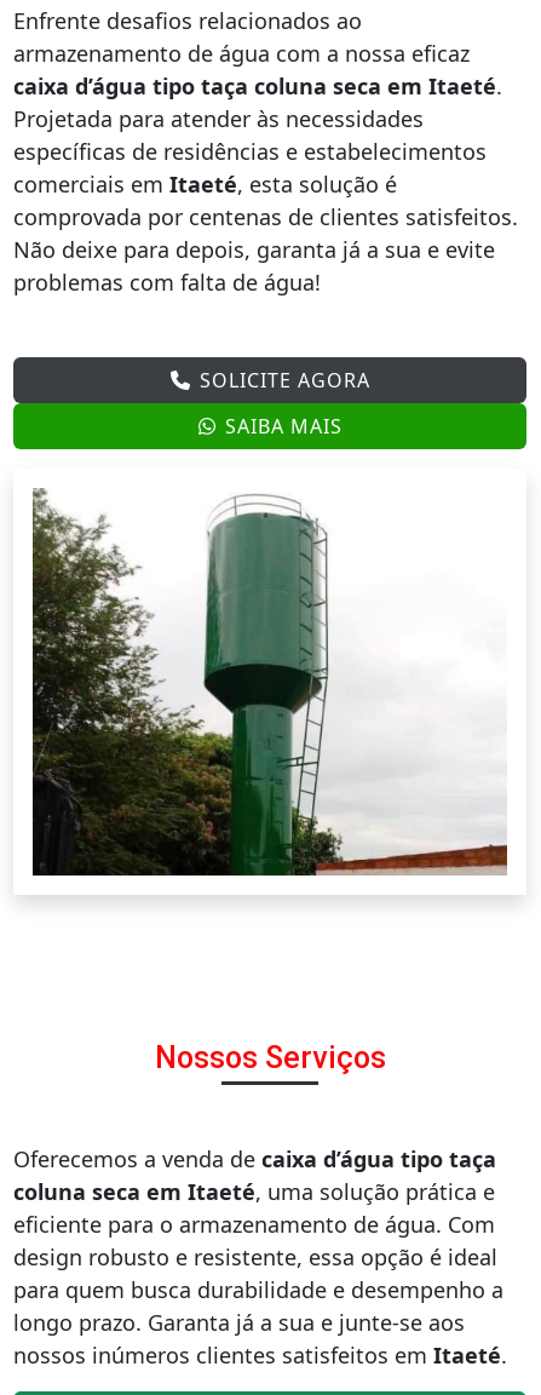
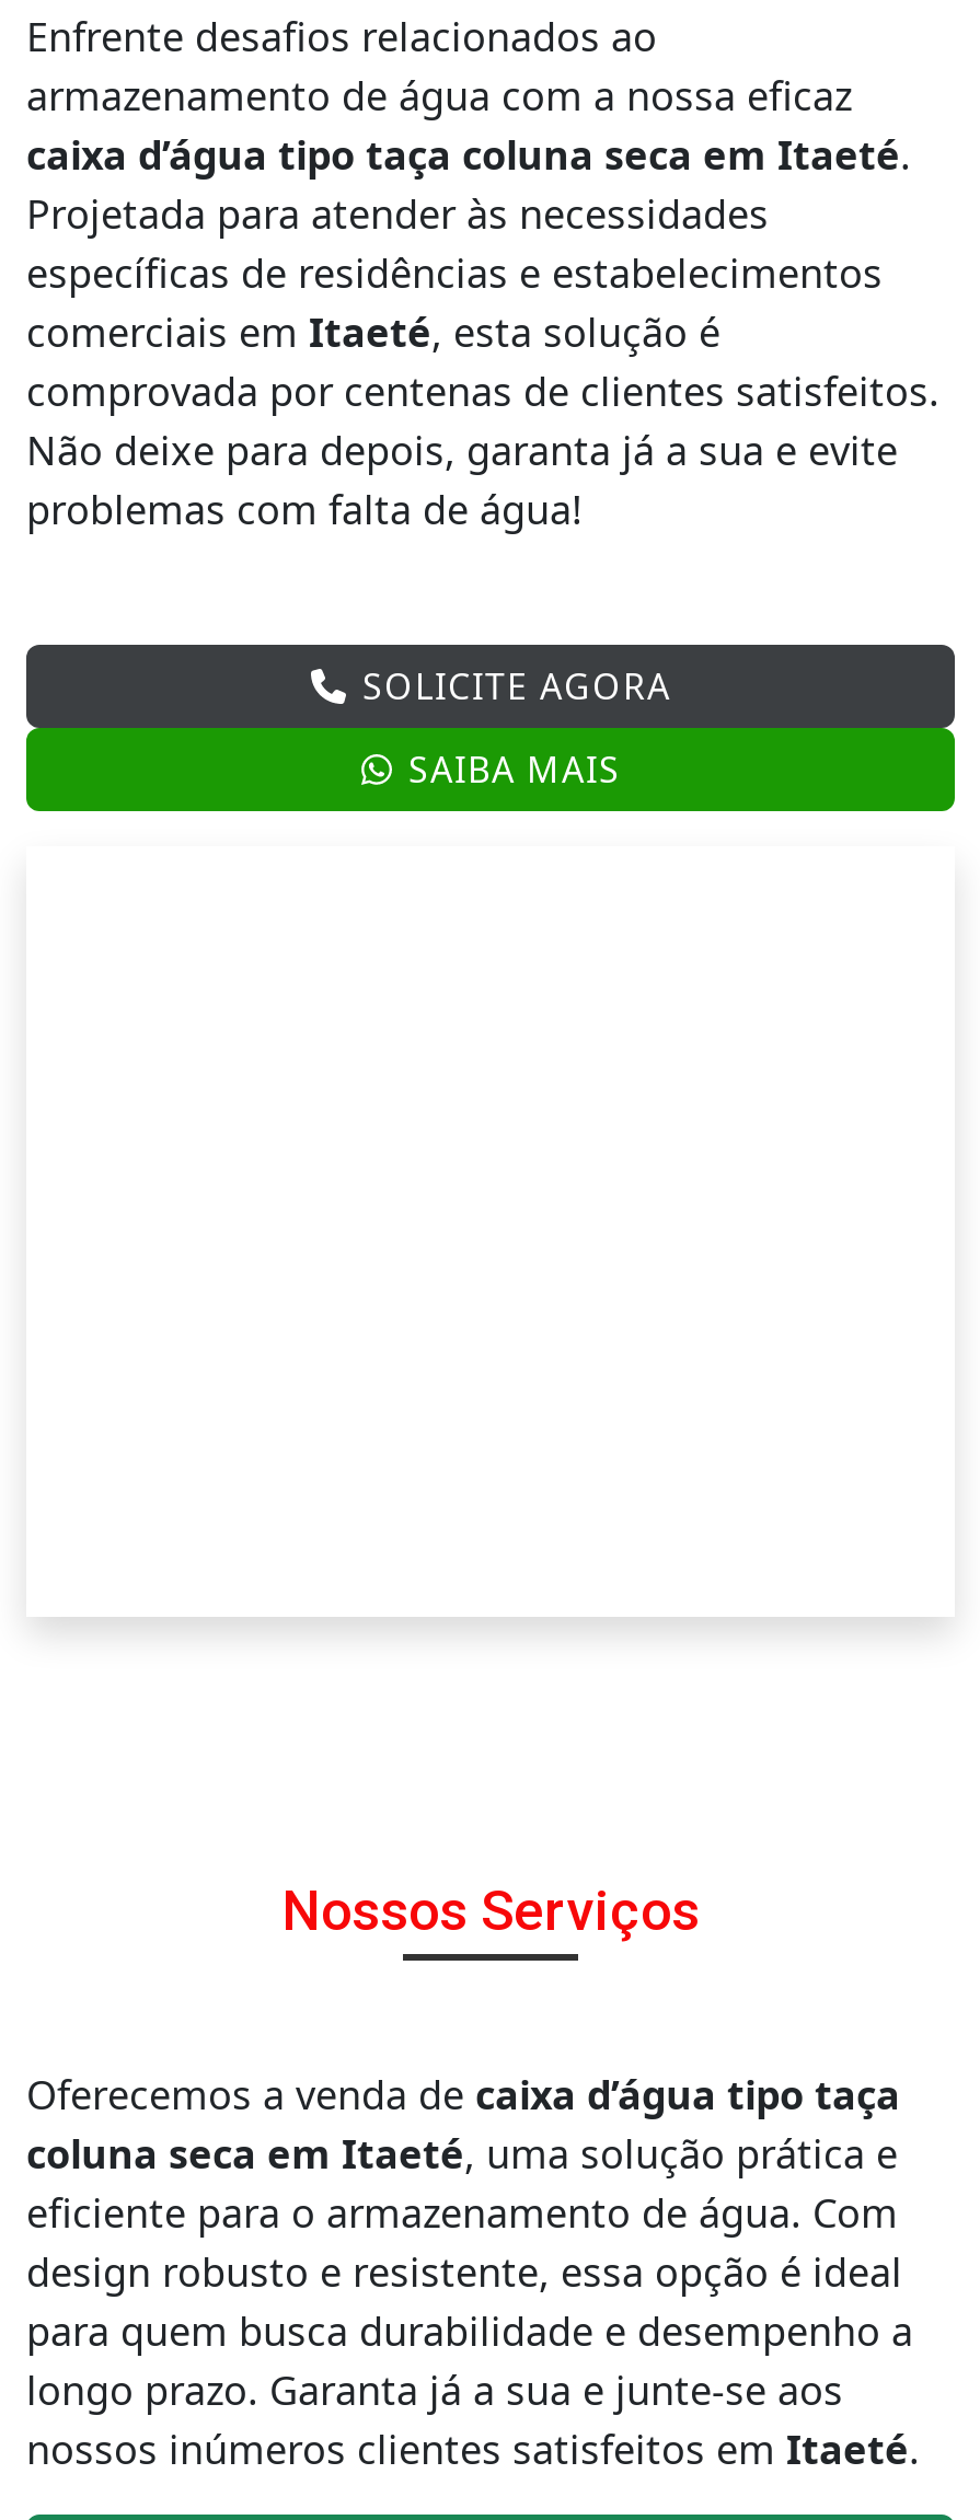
- [image]
